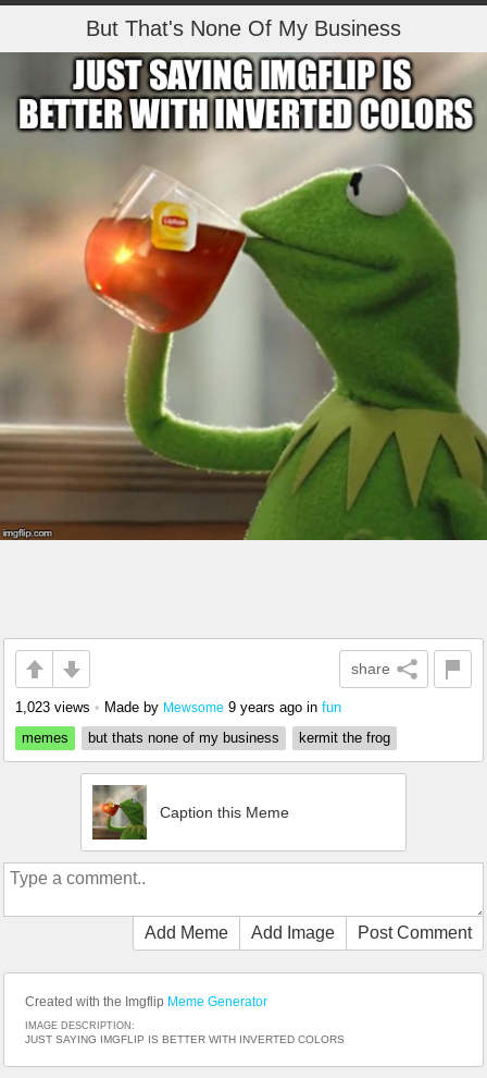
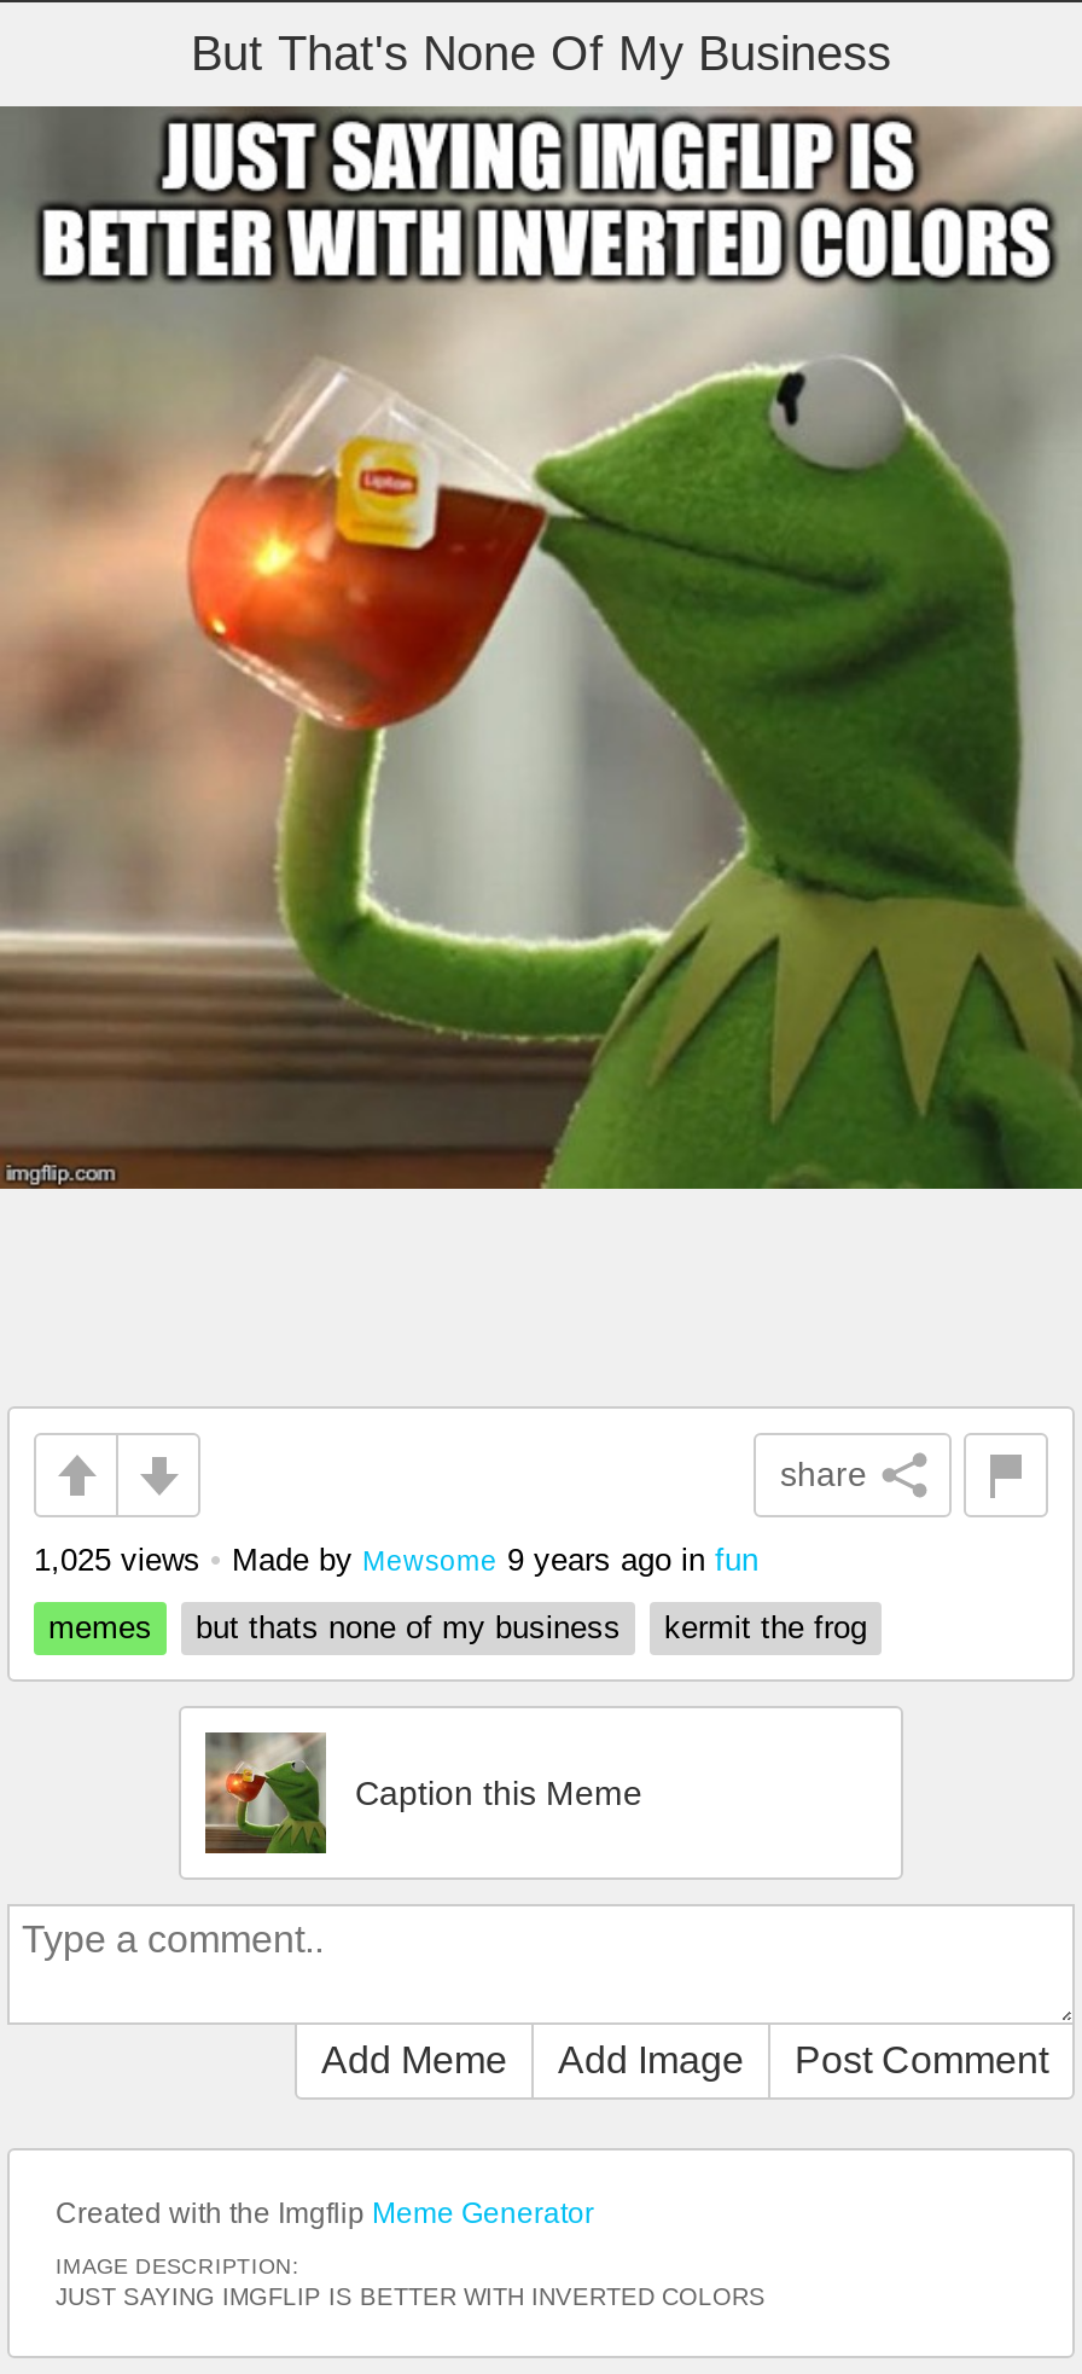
- 1,023 views • Made by Mewsome 9 years ago in fun
+ 1,025 views • Made by Mewsome 9 years ago in fun
